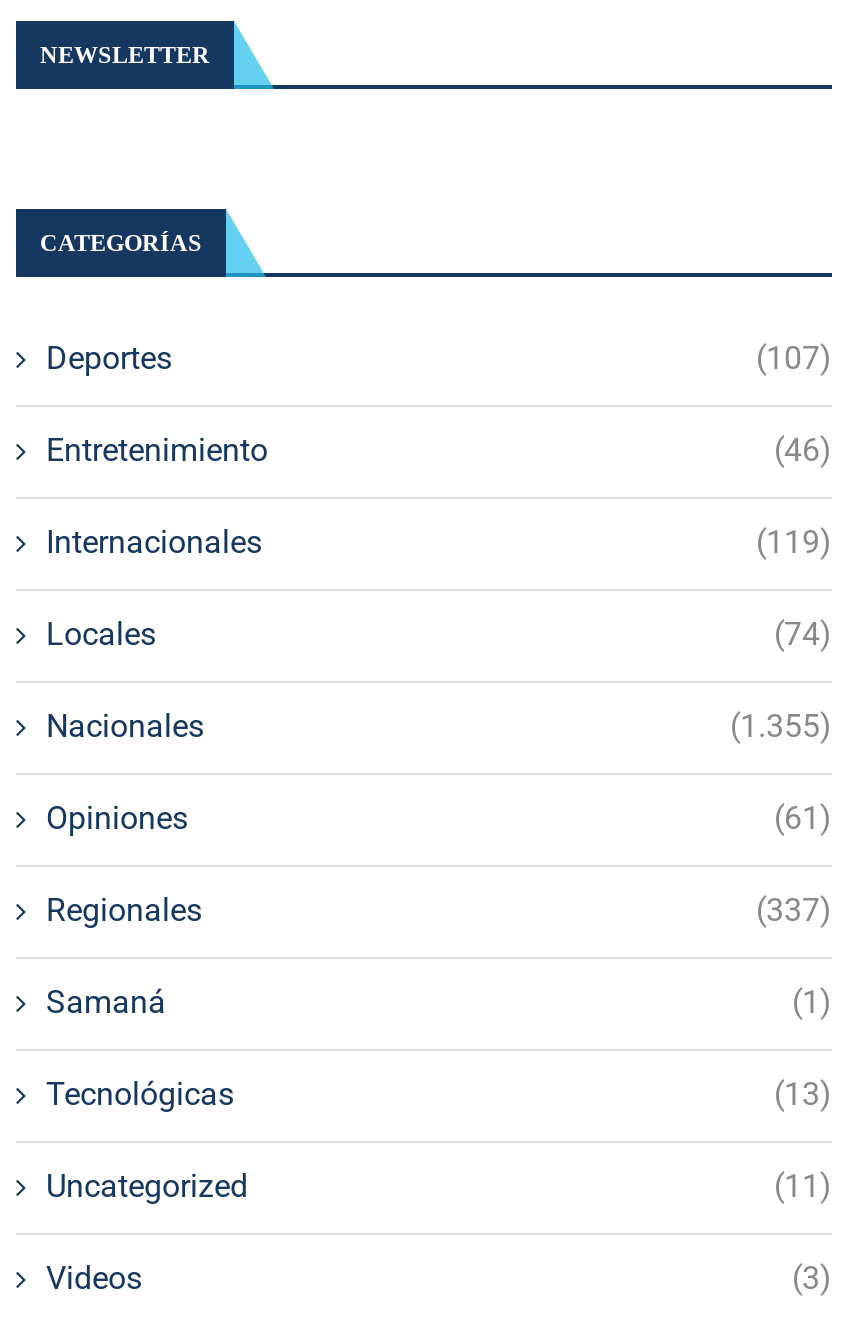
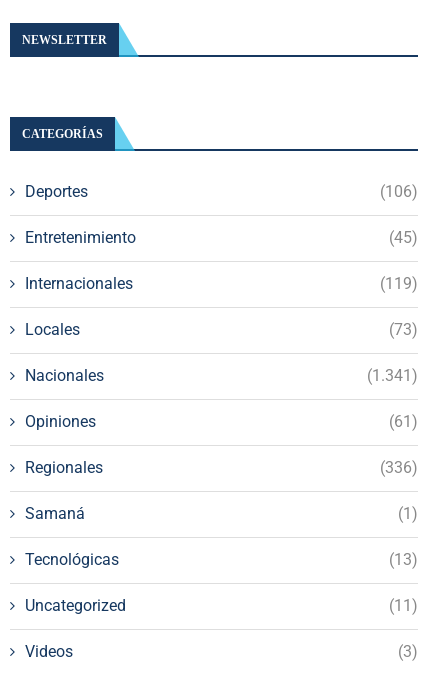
- (107)
+ (106)

- (46)
+ (45)

- (74)
+ (73)

- (1.355)
+ (1.341)

- (337)
+ (336)
